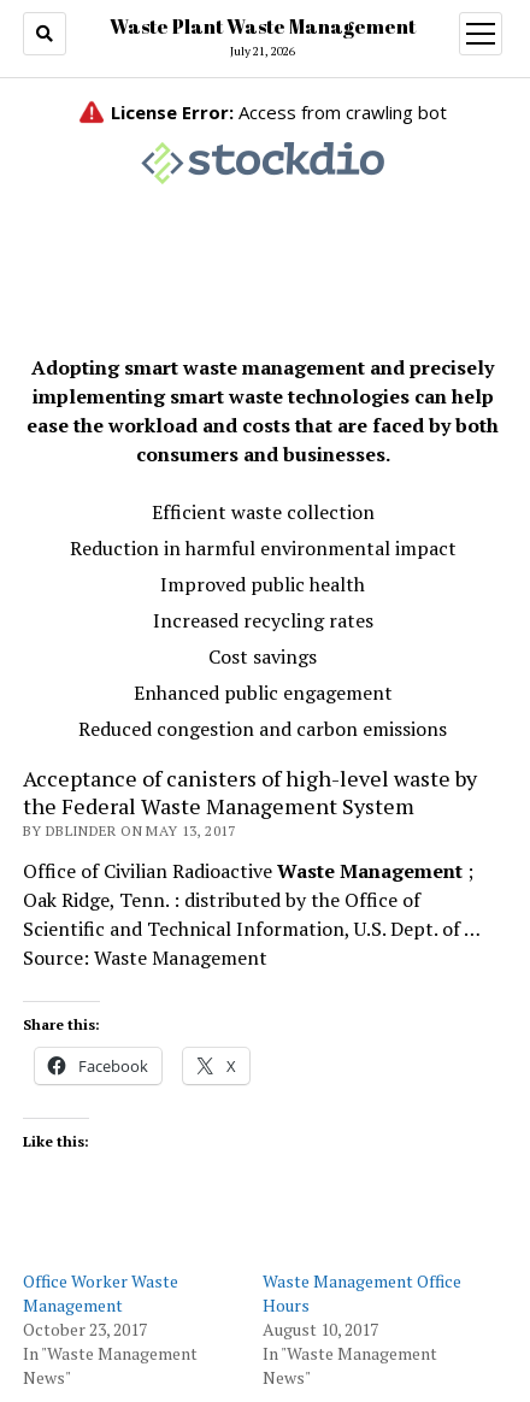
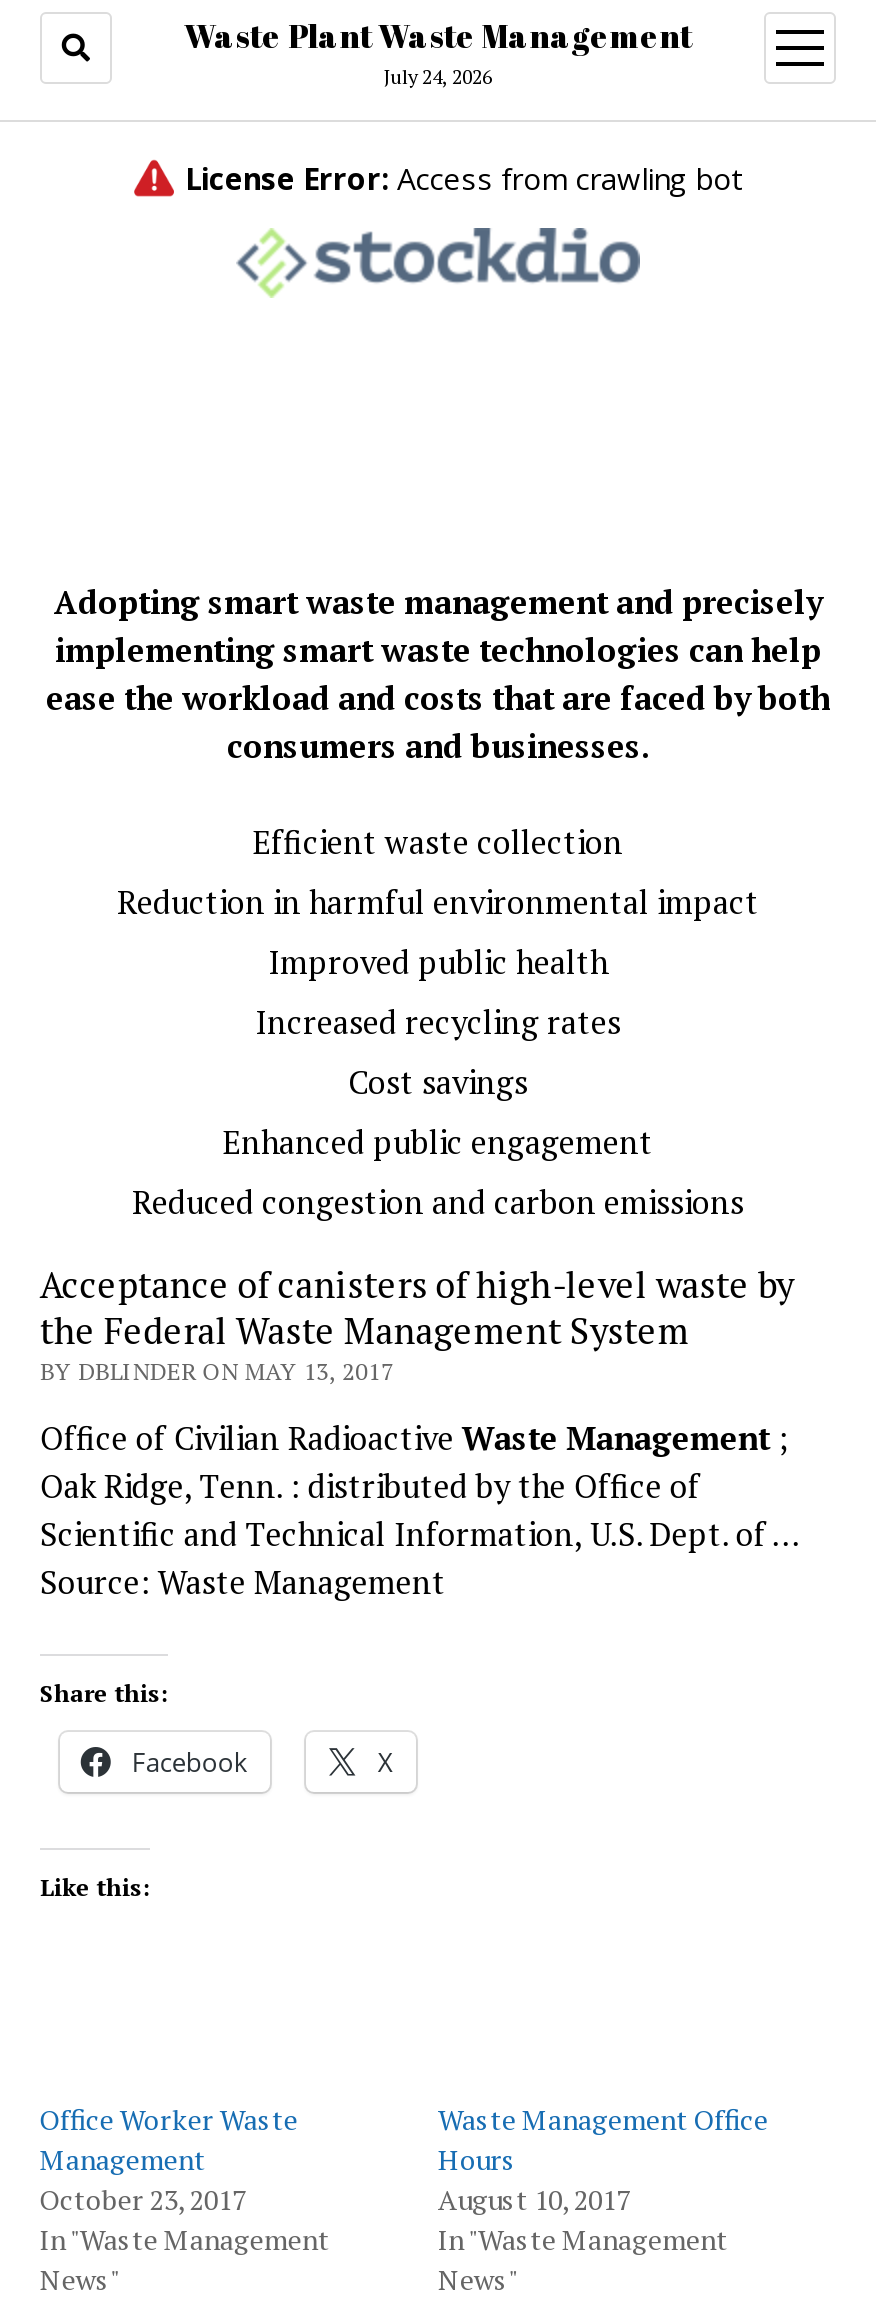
- July 21, 2026
+ July 24, 2026
